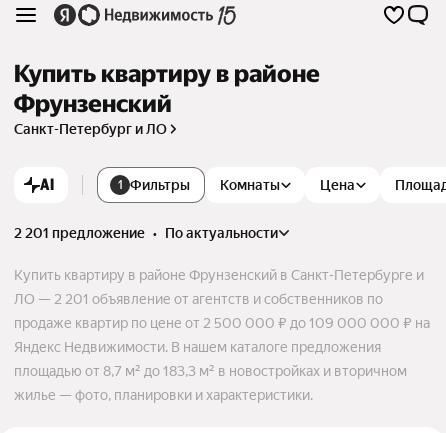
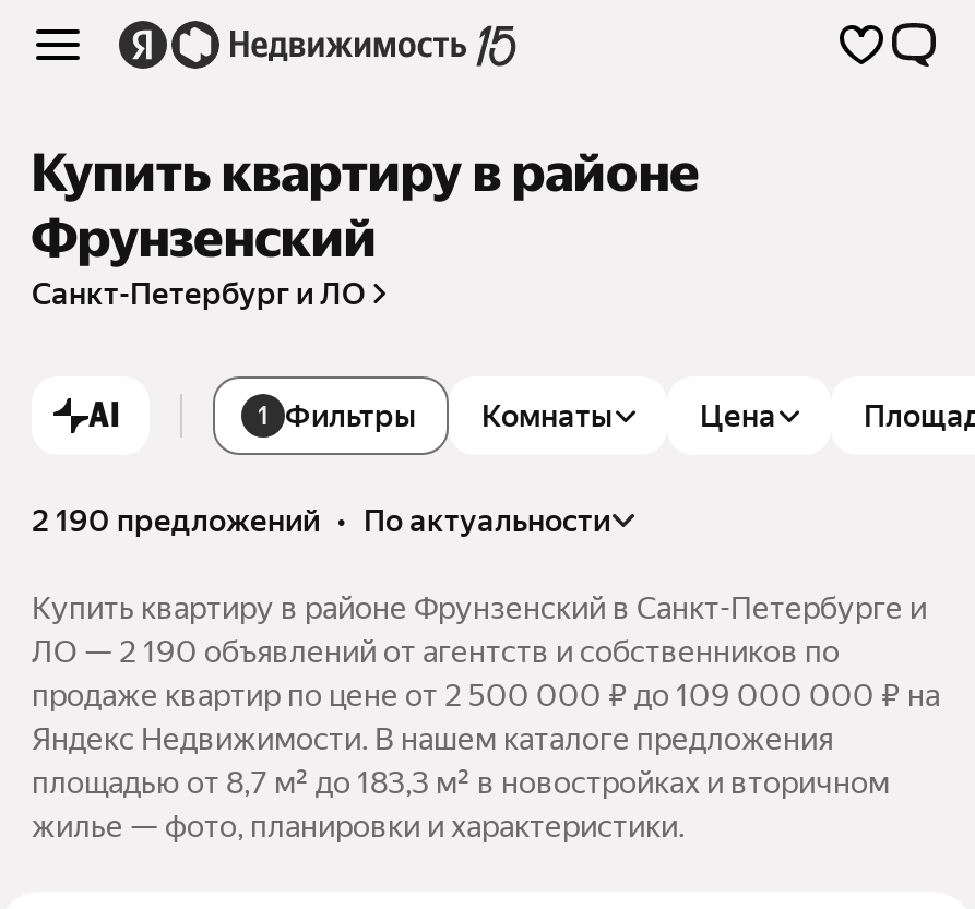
- 2 201 предложение • по актуальности
+ 2 190 предложений • по актуальности

- ЛО — 2 201 объявление от агентств и собственников по
+ ЛО — 2 190 объявлений от агентств и собственников по
